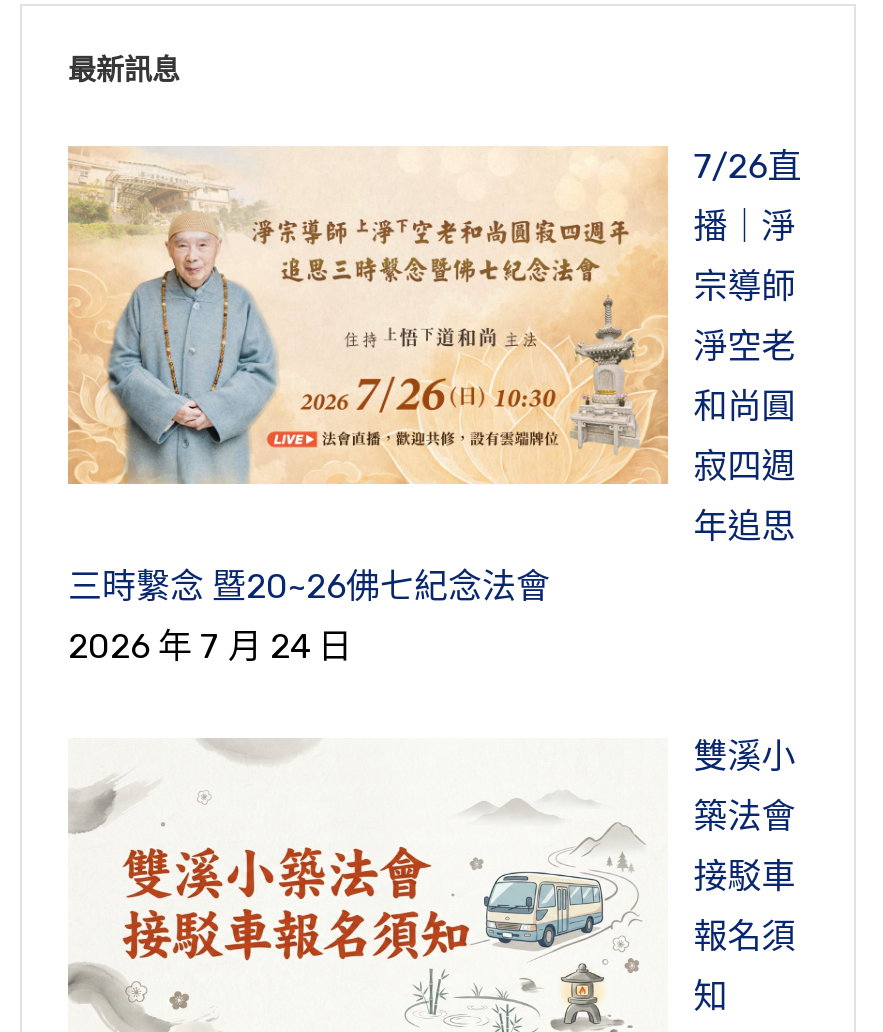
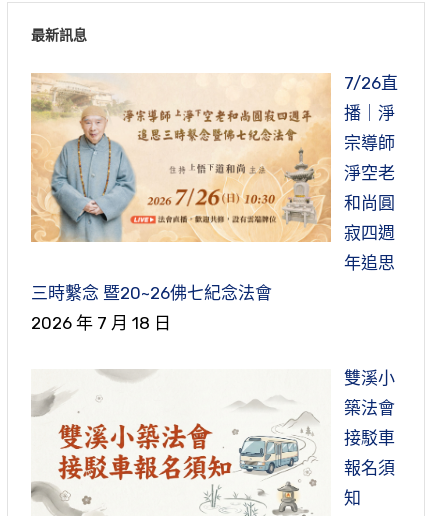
- 2026 年 7 月 24 日
+ 2026 年 7 月 18 日
